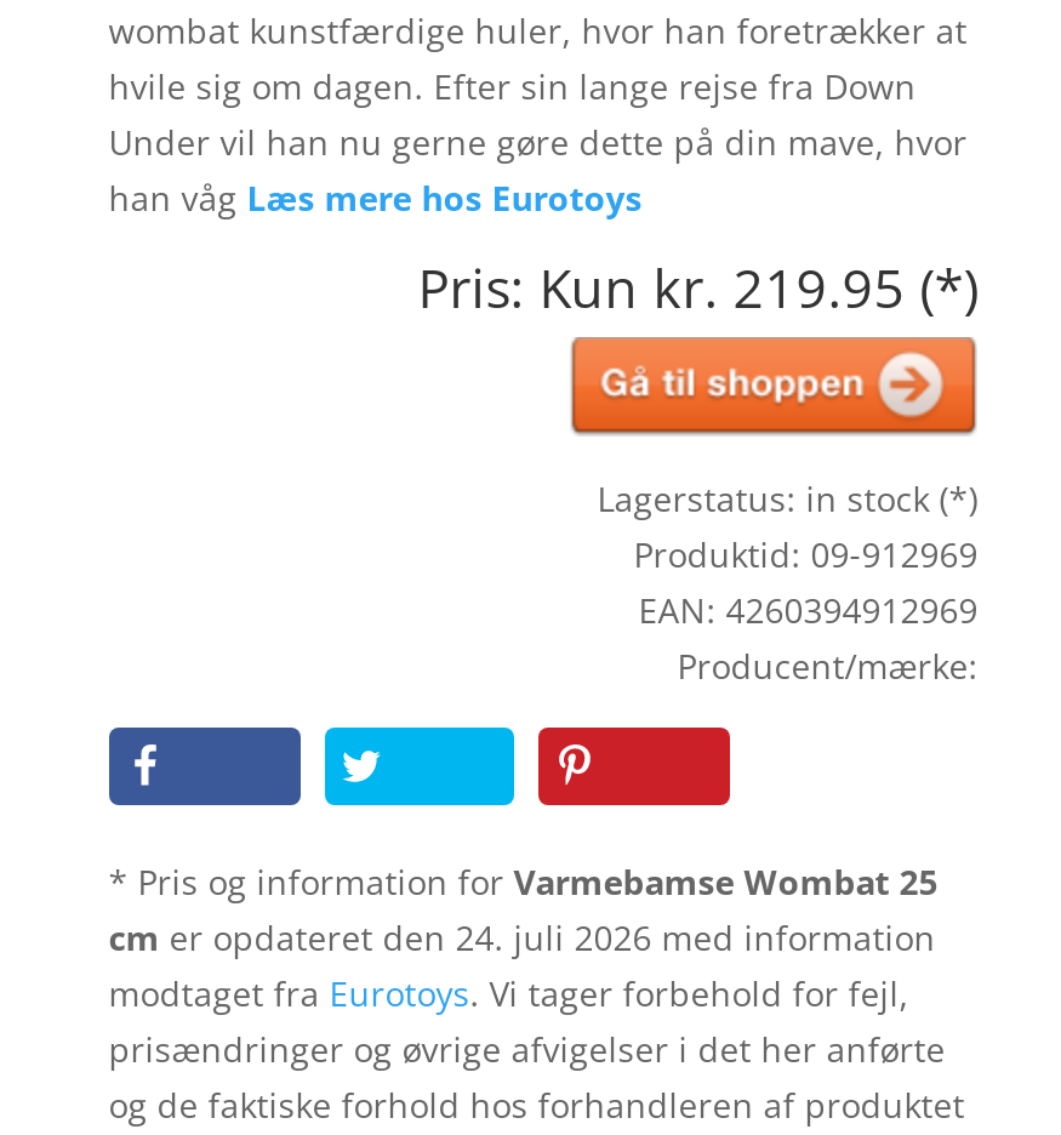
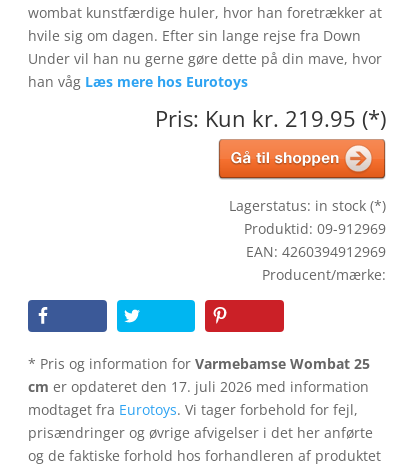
- cm er opdateret den 24. juli 2026 med information
+ cm er opdateret den 17. juli 2026 med information
